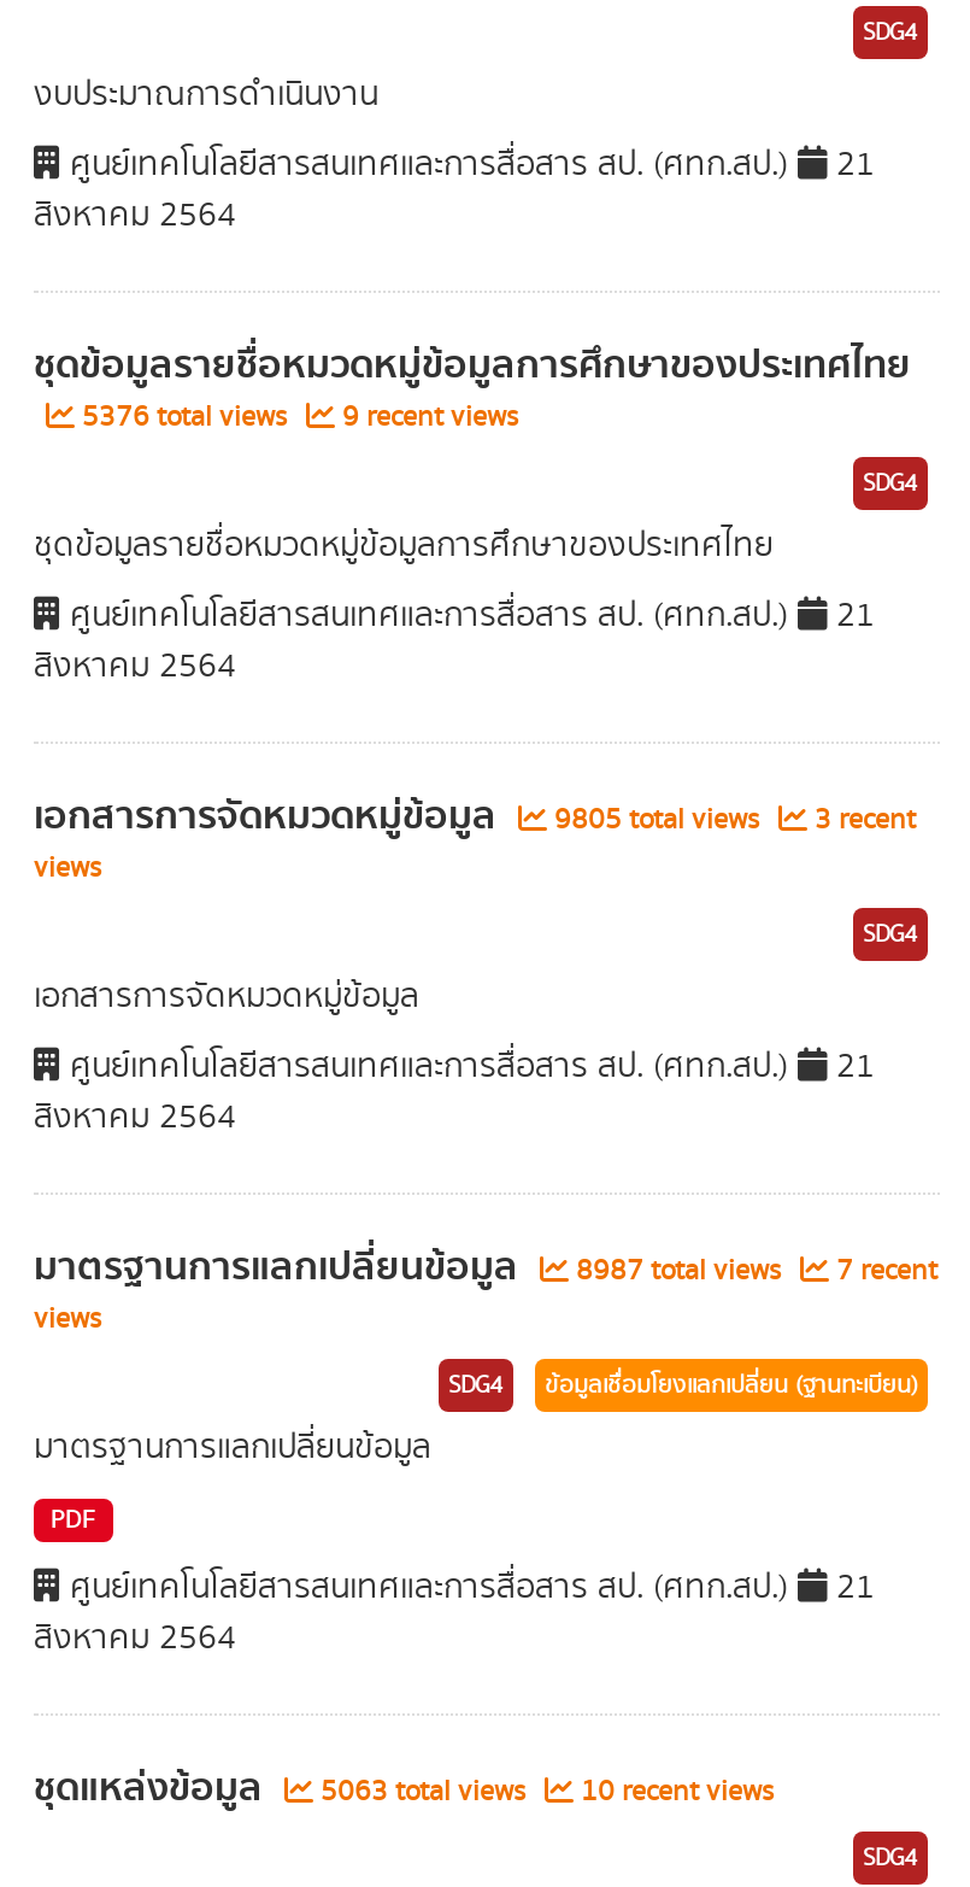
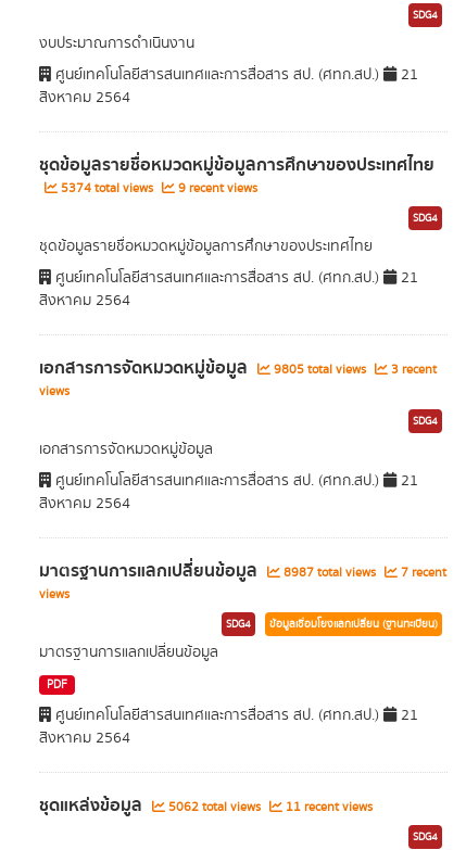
- 5376 total views 9 recent views
+ 5374 total views 9 recent views

- 5063 total views
+ 5062 total views

- 10 recent views
+ 11 recent views
